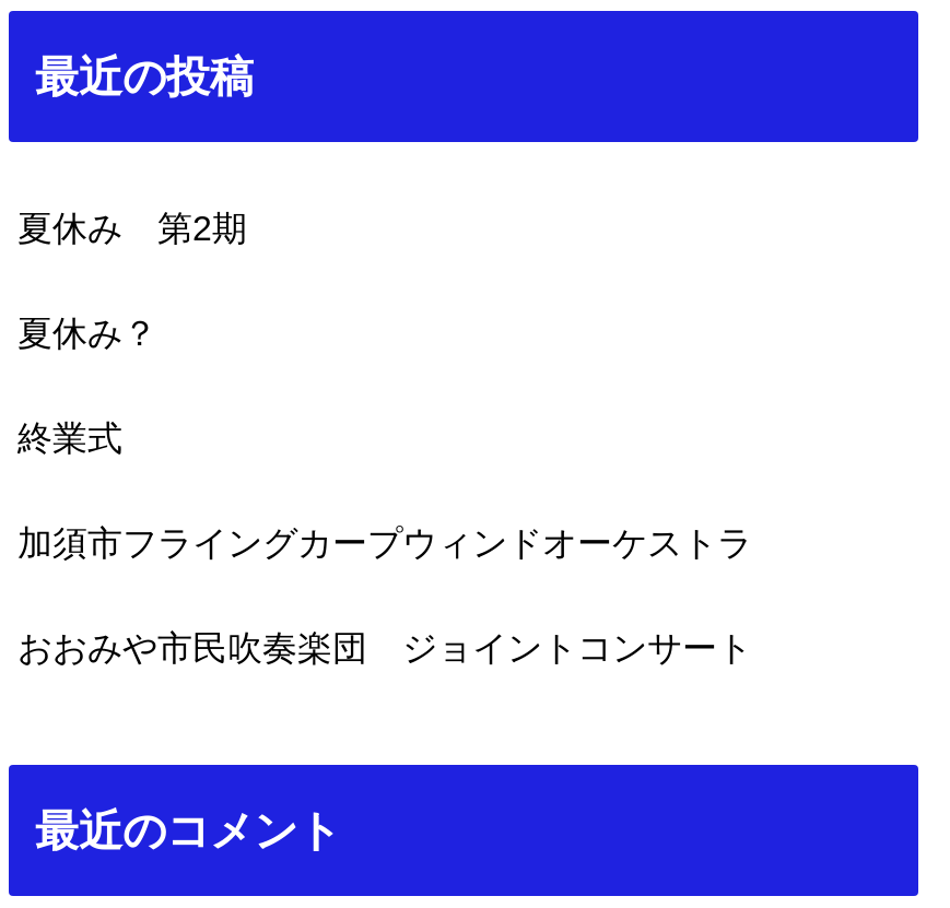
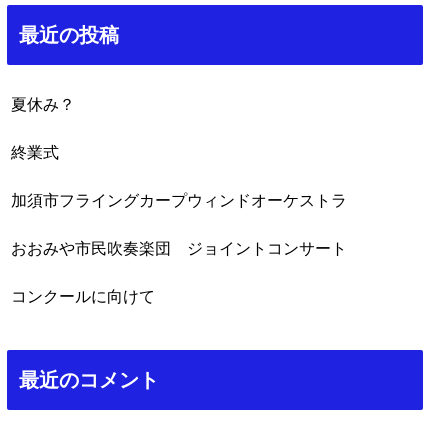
- 夏休み 第2期

moved up: 夏休み？ | 終業式 | 加須市フライングカープウィンドオーケストラ | おおみや市民吹奏楽団 ジョイントコンサート

+ コンクールに向けて
